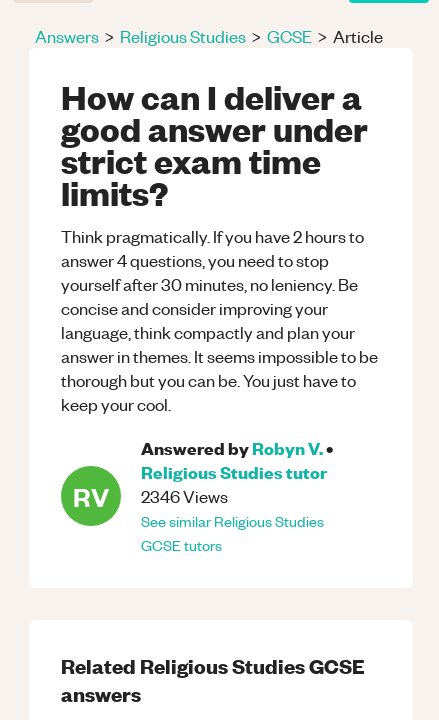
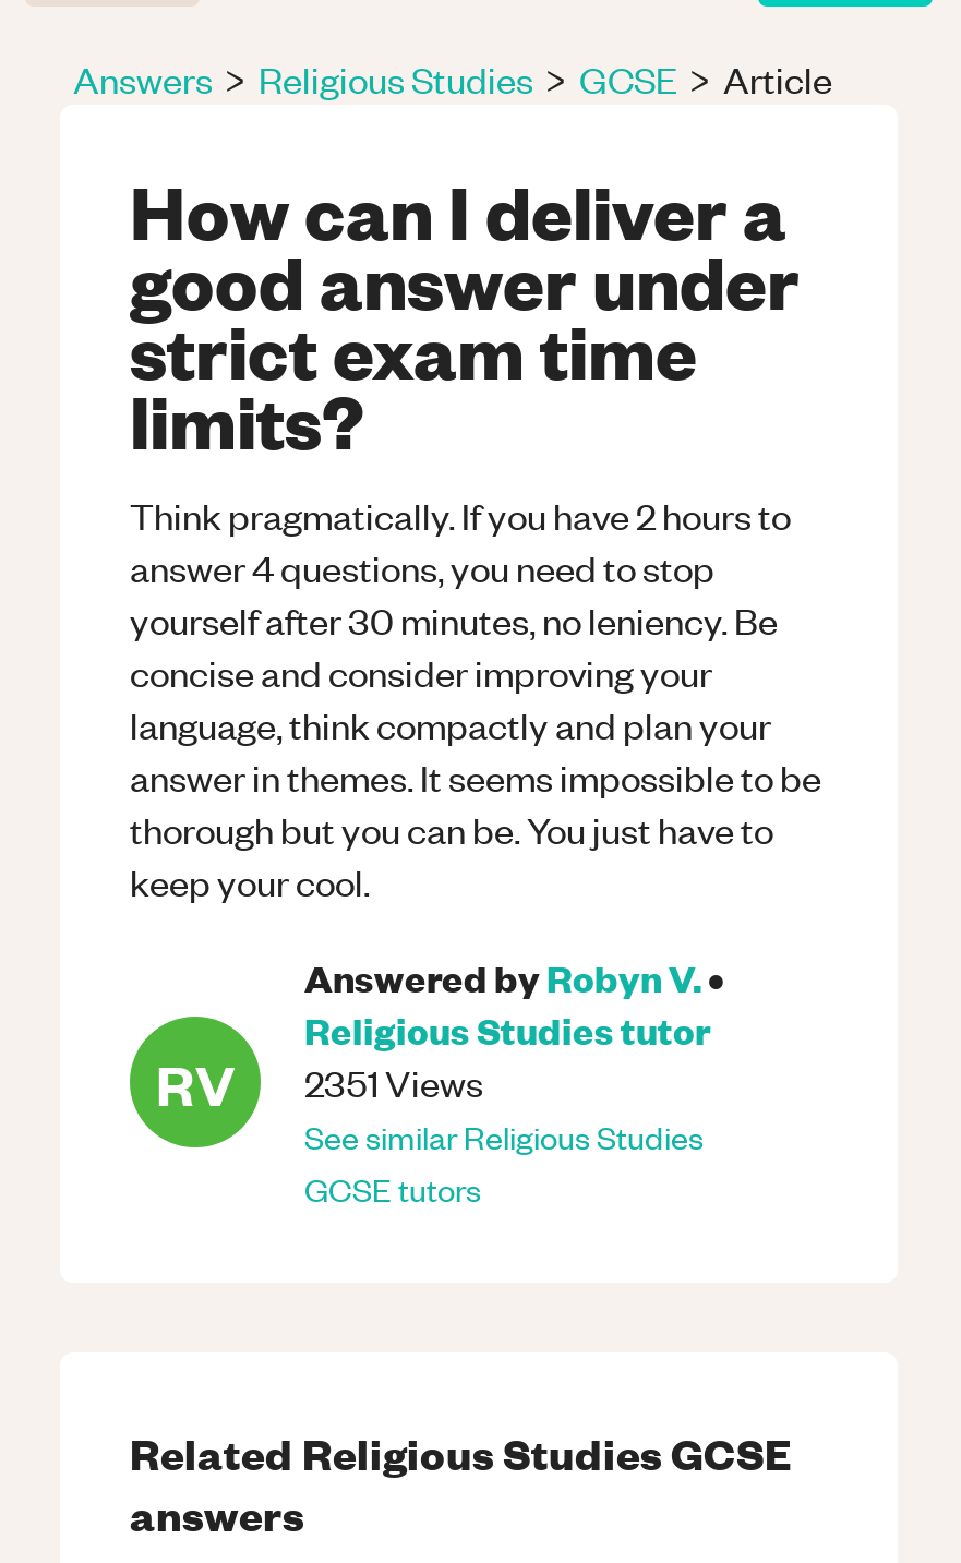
- RV 2346 Views
+ RV 2351 Views
